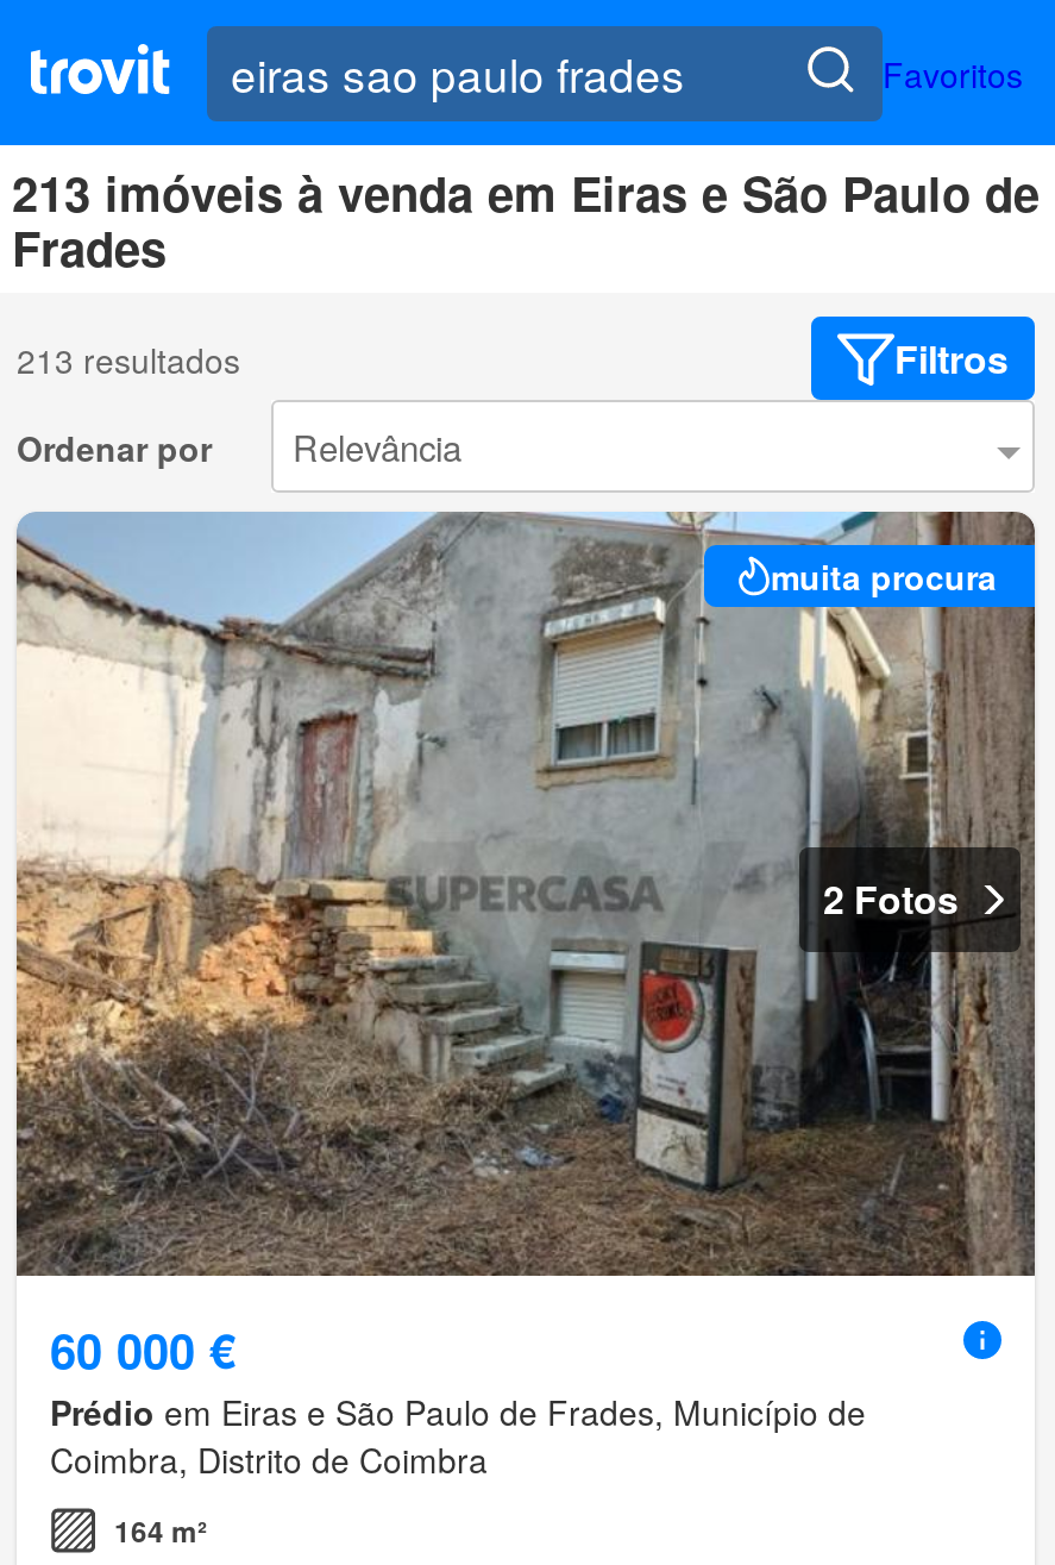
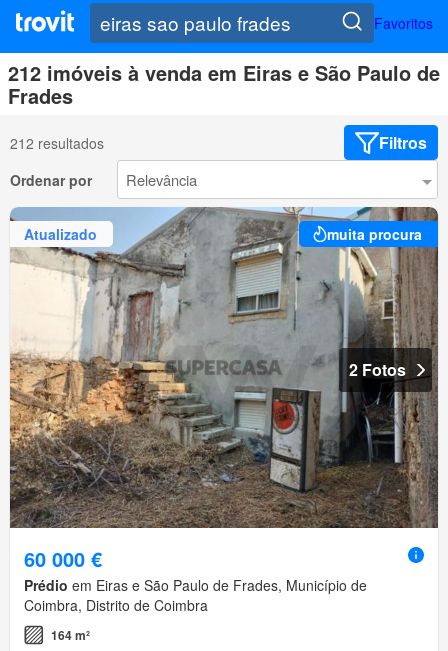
- 213 imóveis à venda em Eiras e São Paulo de
+ 212 imóveis à venda em Eiras e São Paulo de

- 213 resultados
+ 212 resultados

+ Atualizado
